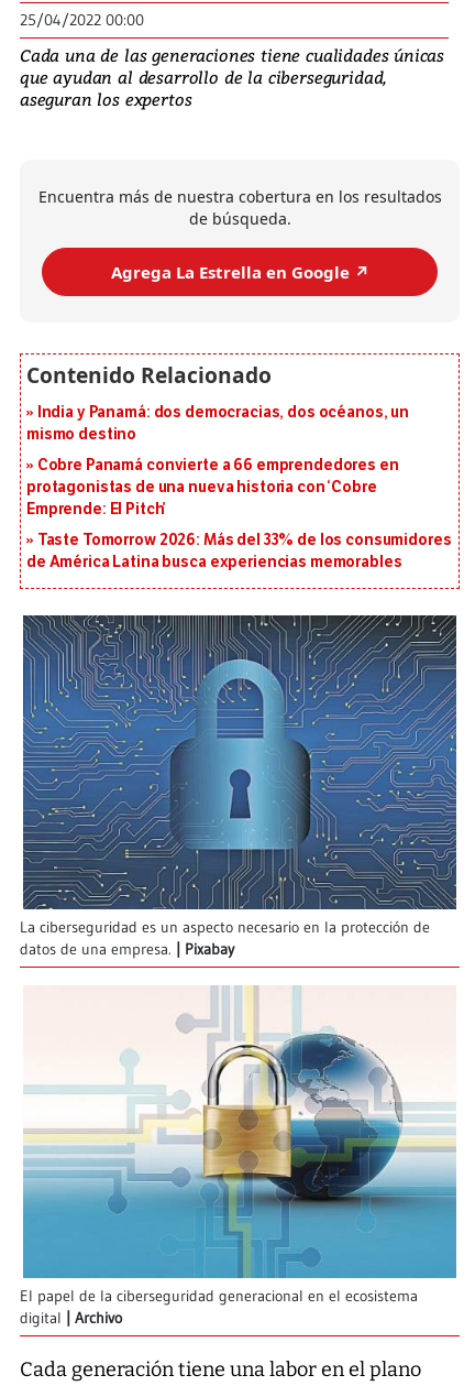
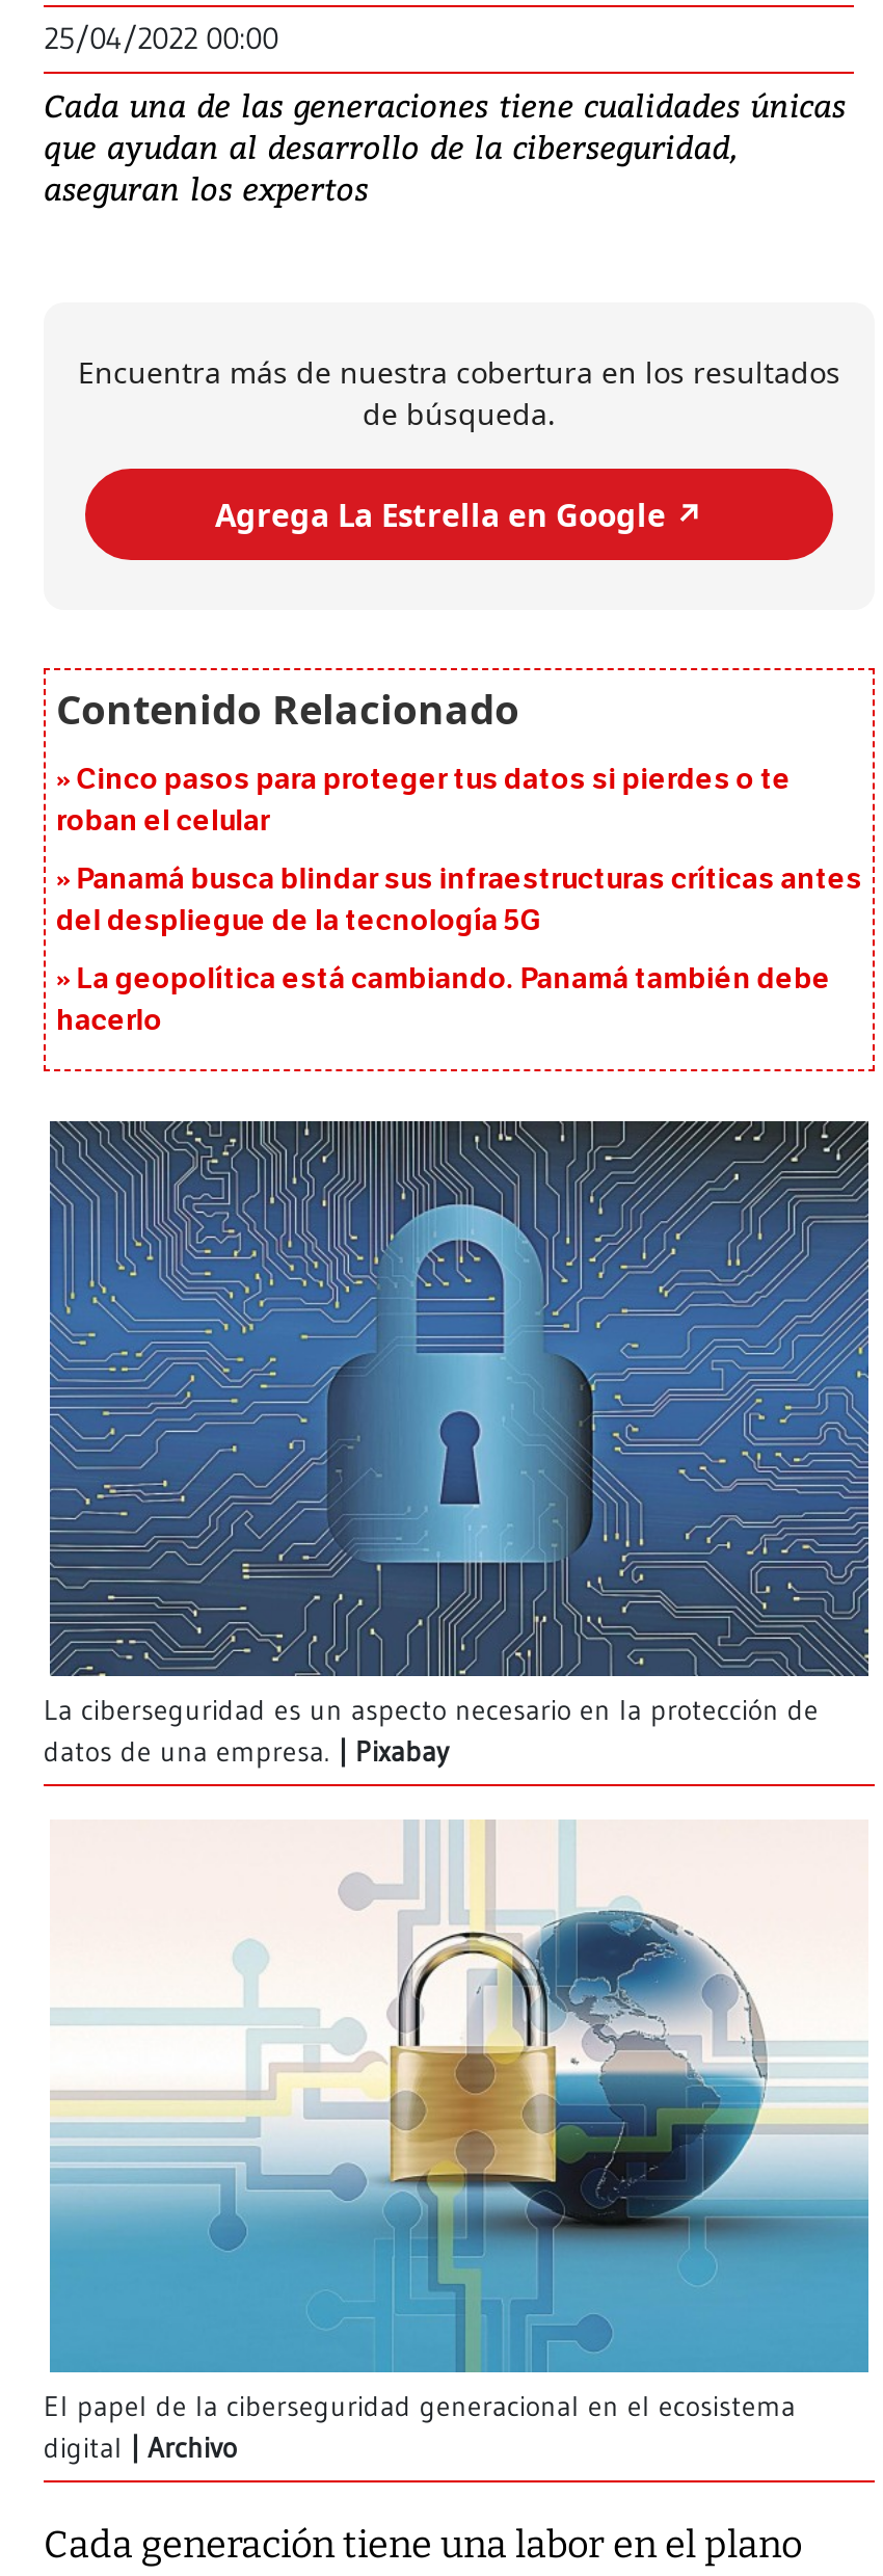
- India y Panamá: dos democracias, dos océanos, un
- mismo destino
+ Cinco pasos para proteger tus datos si pierdes o te
+ roban el celular

- Cobre Panamá convierte a 66 emprendedores en
- protagonistas de una nueva historia con ‘Cobre
- Emprende: El Pitch’
+ Panamá busca blindar sus infraestructuras críticas antes
+ del despliegue de la tecnología 5G

- Taste Tomorrow 2026: Más del 33% de los consumidores
- de América Latina busca experiencias memorables
+ La geopolítica está cambiando. Panamá también debe
+ hacerlo
